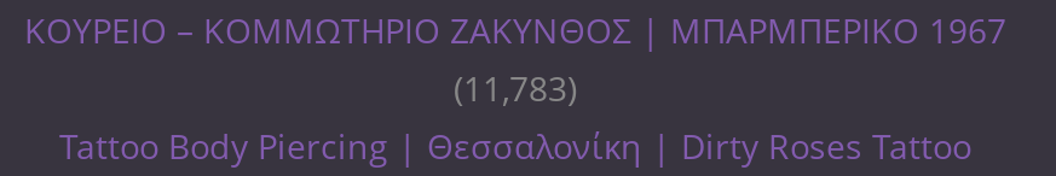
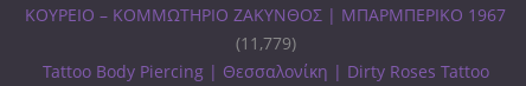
- (11,783)
+ (11,779)
